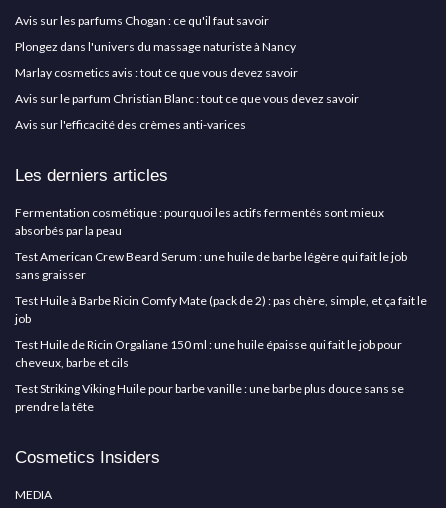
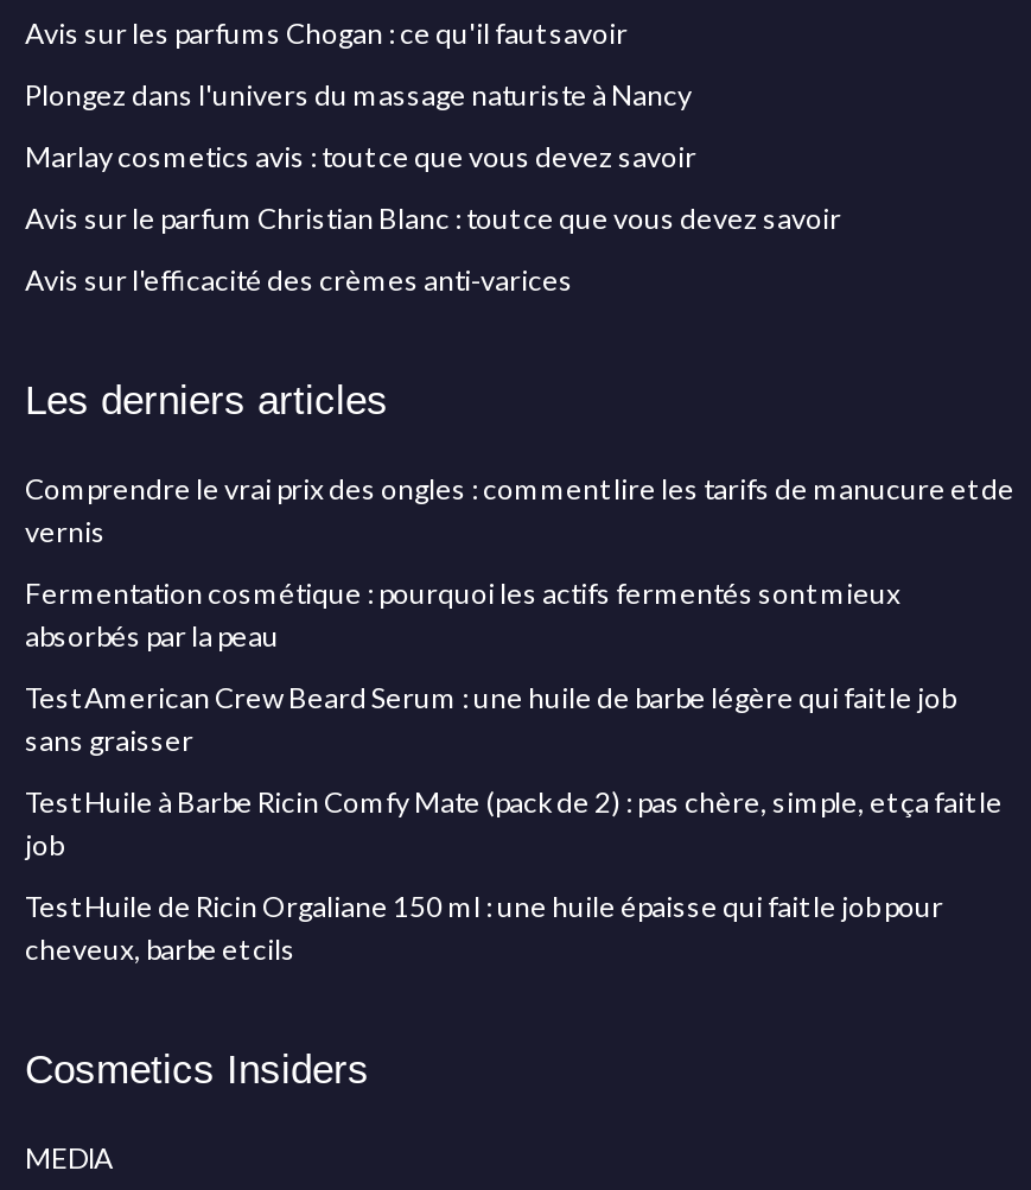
+ Comprendre le vrai prix des ongles : comment lire les tarifs de manucure et de
+ vernis

moved down: Fermentation cosmétique : pourquoi les actifs fermentés sont mieux | absorbés par la peau | Test American Crew Beard Serum : une huile de barbe légère qui fait le job | sans graisser | Test Huile à Barbe Ricin Comfy Mate (pack de 2) : pas chère, simple, et ça fait le | job | Test Huile de Ricin Orgaliane 150 ml : une huile épaisse qui fait le job pour | cheveux, barbe et cils

- Test Striking Viking Huile pour barbe vanille : une barbe plus douce sans se
- prendre la tête
